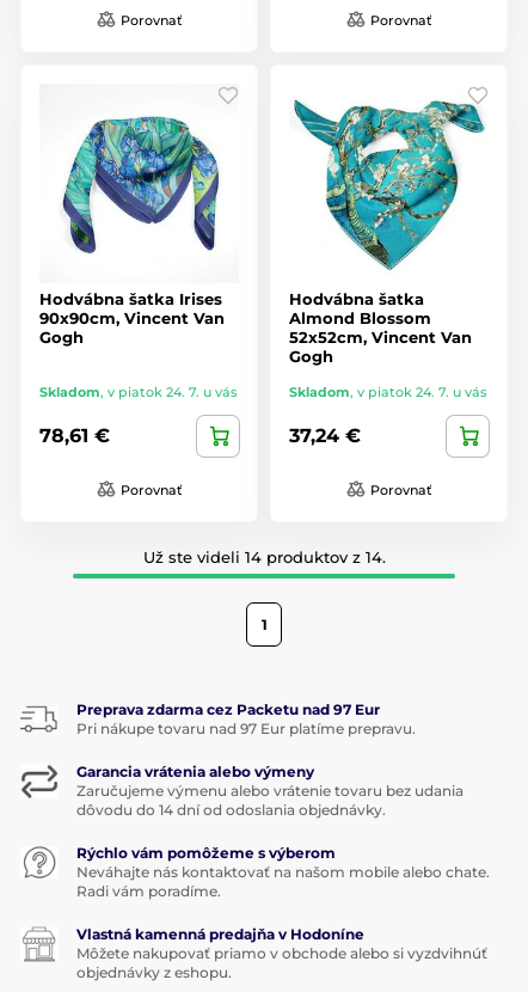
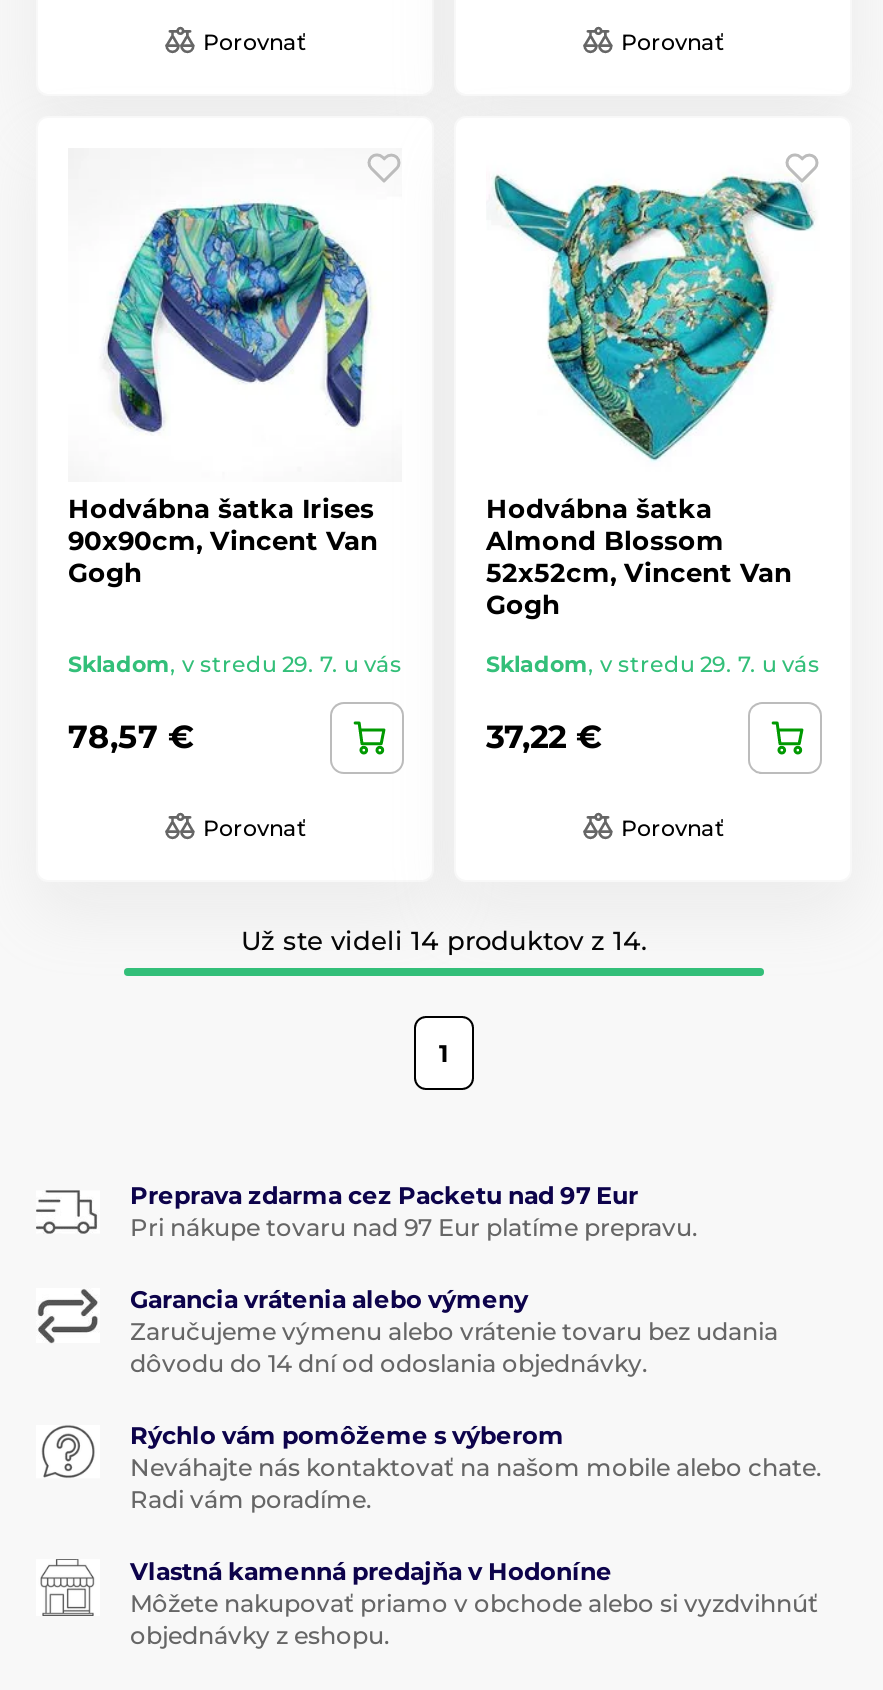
- Skladom, v piatok 24. 7. u vás
+ Skladom, v stredu 29. 7. u vás

- Skladom, v piatok 24. 7. u vás
+ Skladom, v stredu 29. 7. u vás

- 78,61 €
+ 78,57 €

- 37,24 €
+ 37,22 €
